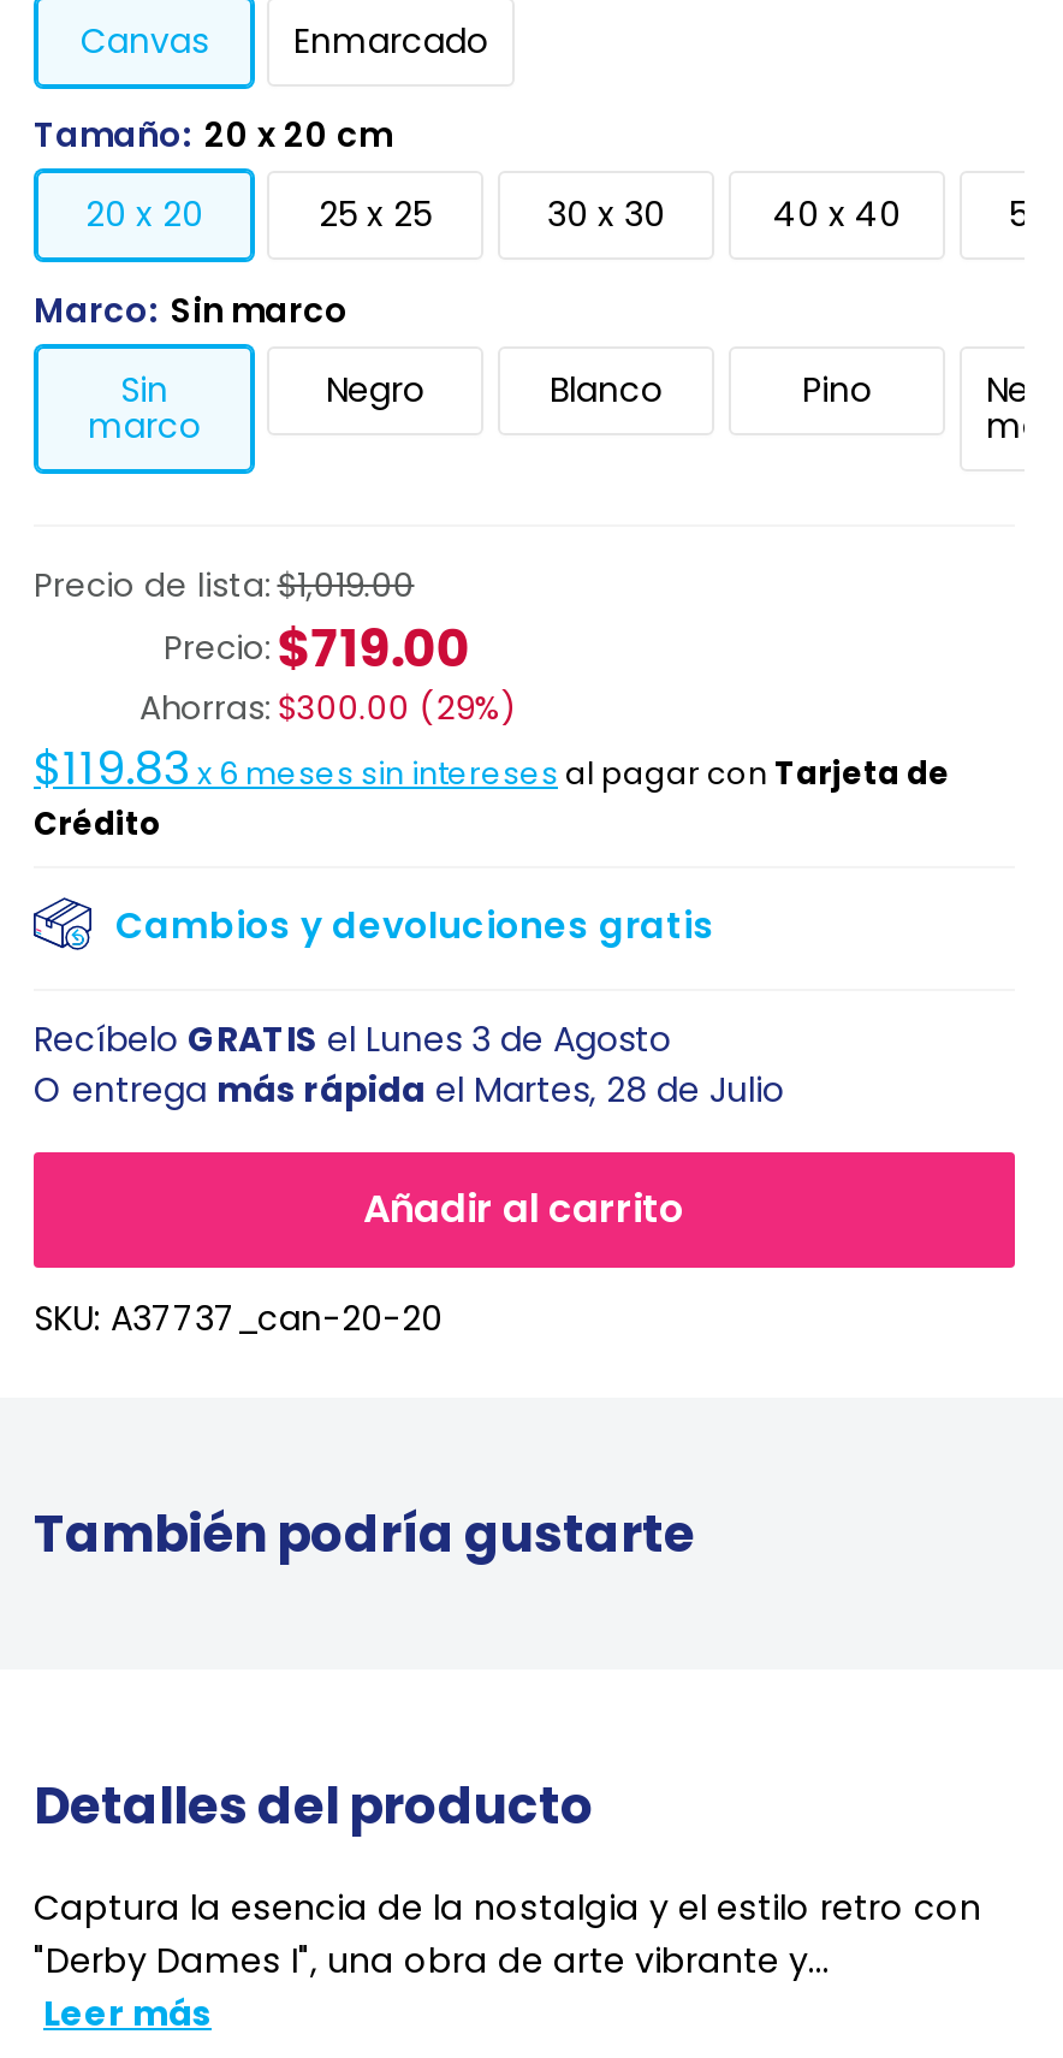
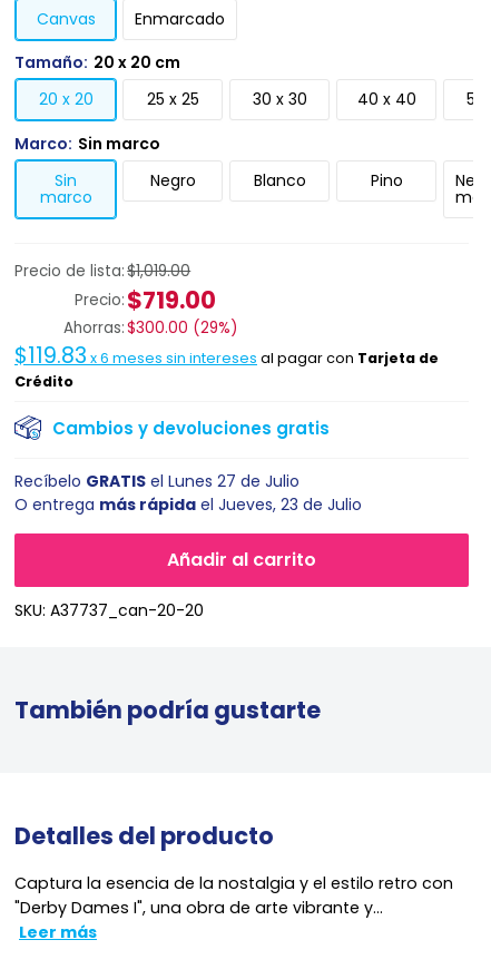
- Recíbelo GRATIS el Lunes 3 de Agosto
+ Recíbelo GRATIS el Lunes 27 de Julio

- O entrega más rápida el Martes, 28 de Julio
+ O entrega más rápida el Jueves, 23 de Julio
